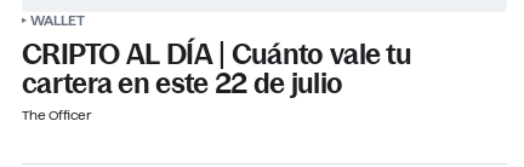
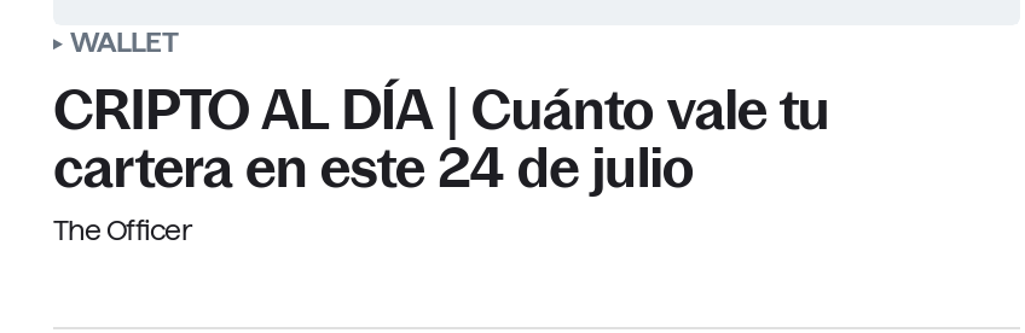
- cartera en este 22 de julio
+ cartera en este 24 de julio
